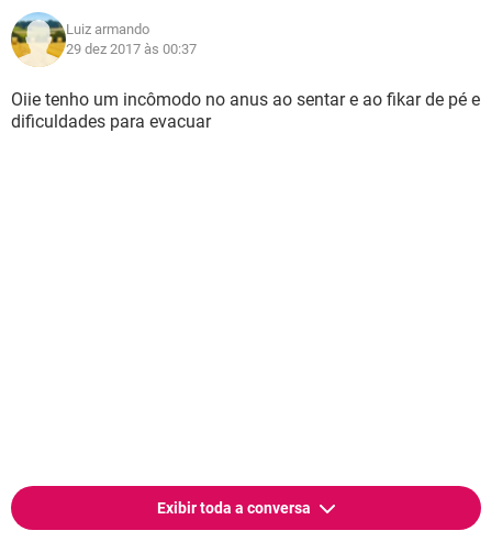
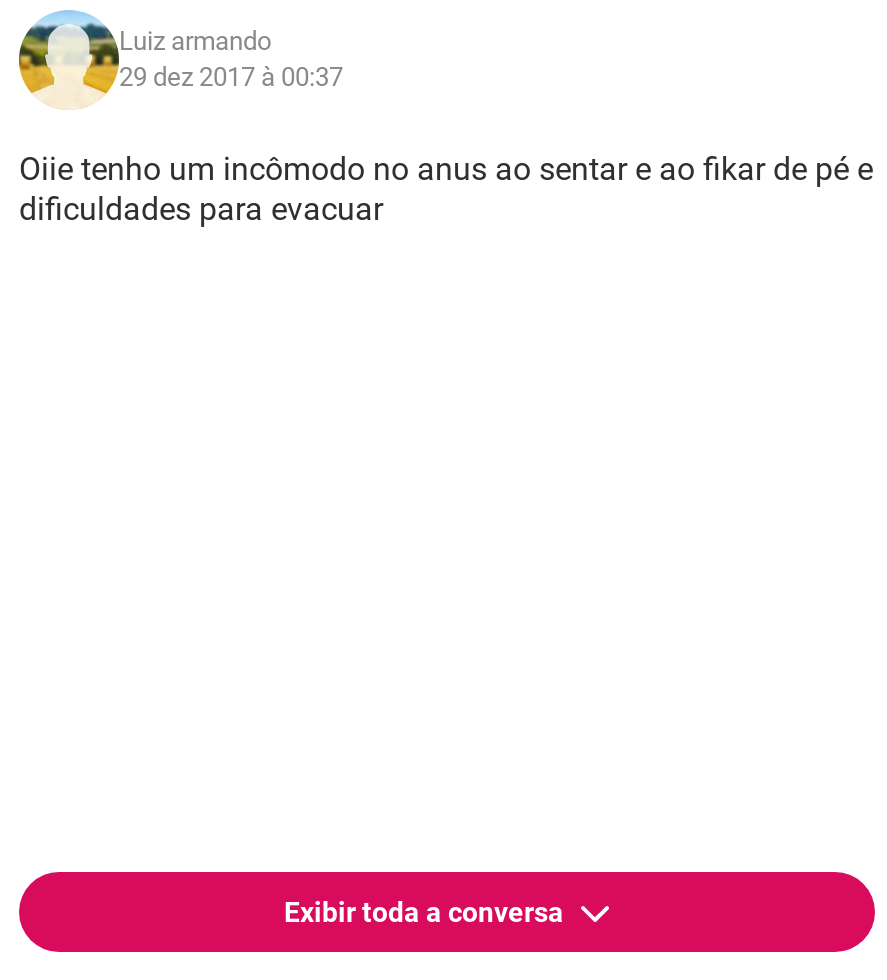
- 29 dez 2017 às 00:37
+ 29 dez 2017 à 00:37
